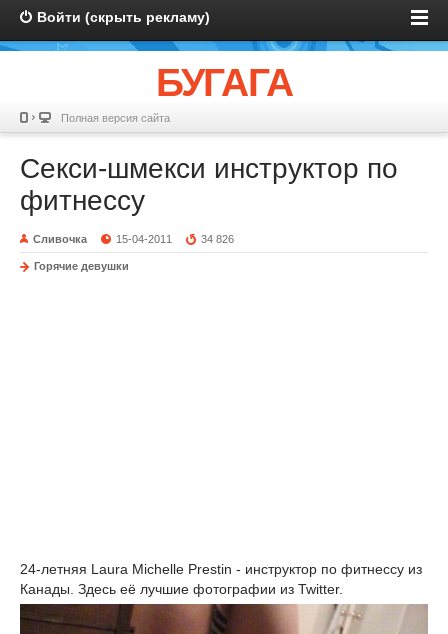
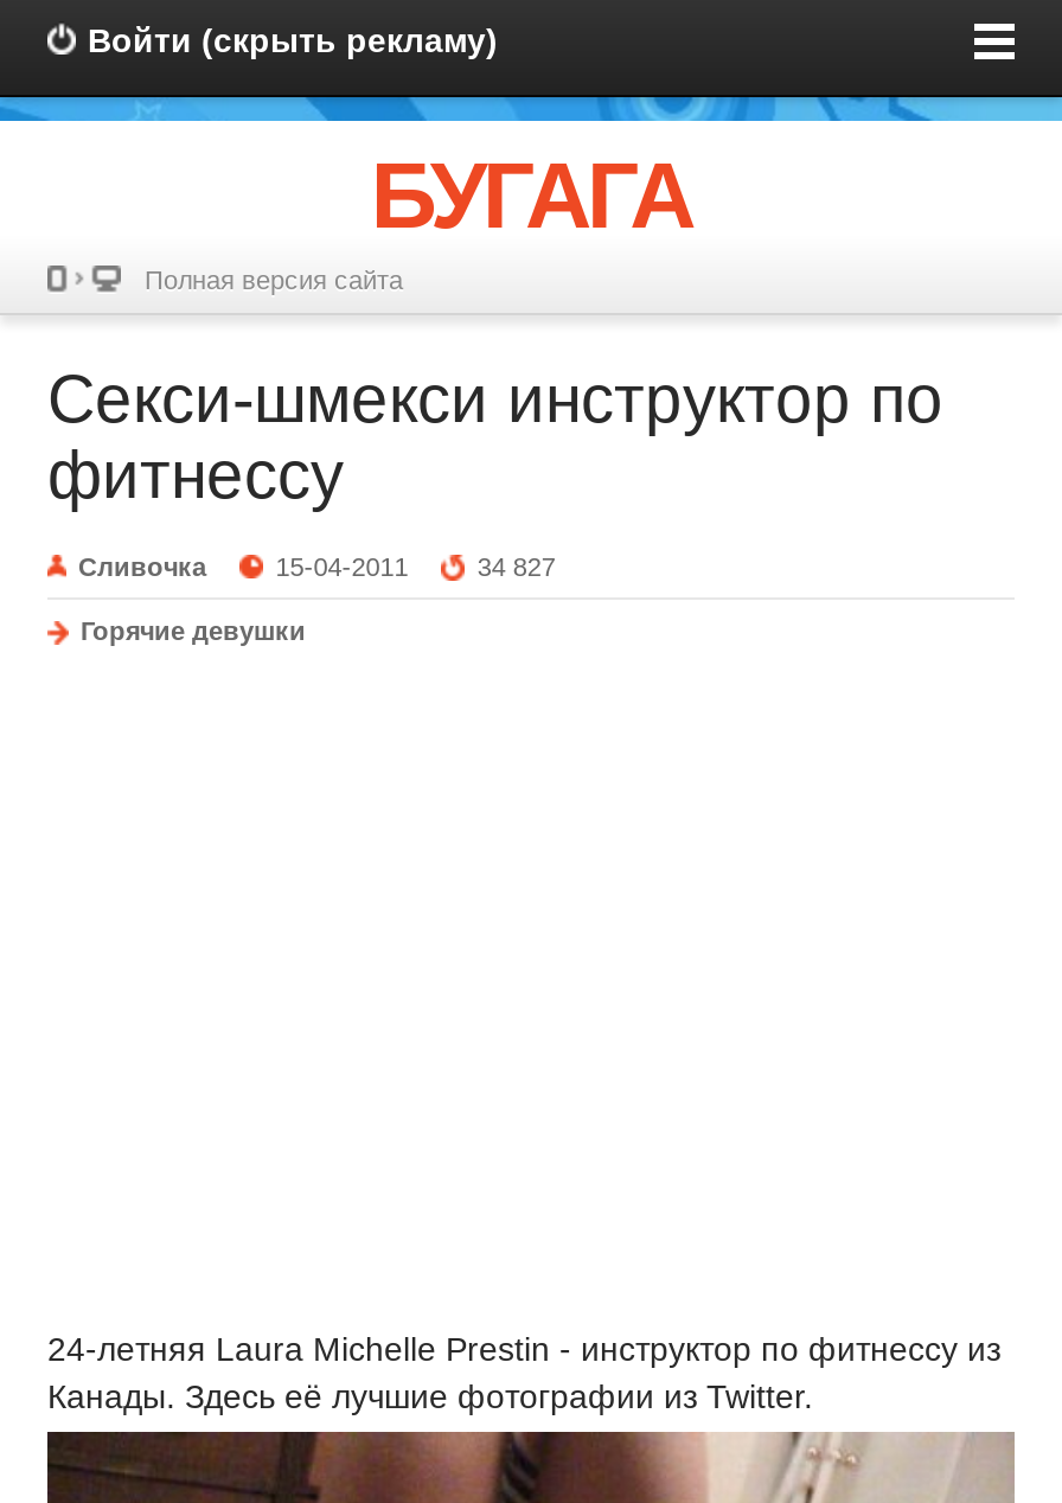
- 34 826
+ 34 827
